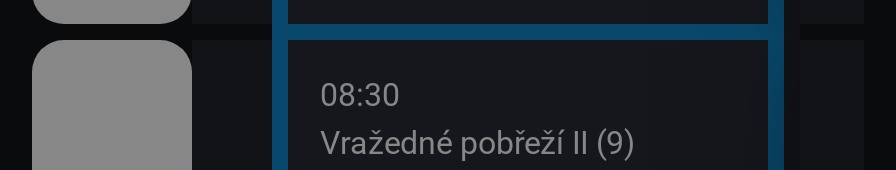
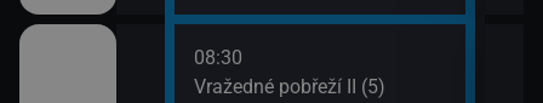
- Vražedné pobřeží II (9)
+ Vražedné pobřeží II (5)
